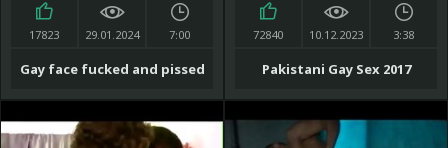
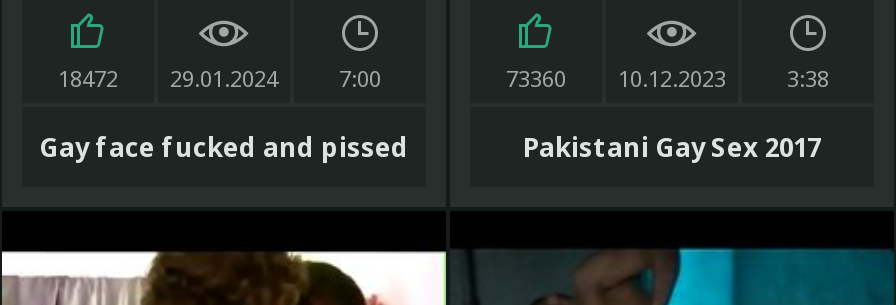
- 17823 29.01.2024
+ 18472 29.01.2024

- 72840 10.12.2023
+ 73360 10.12.2023
